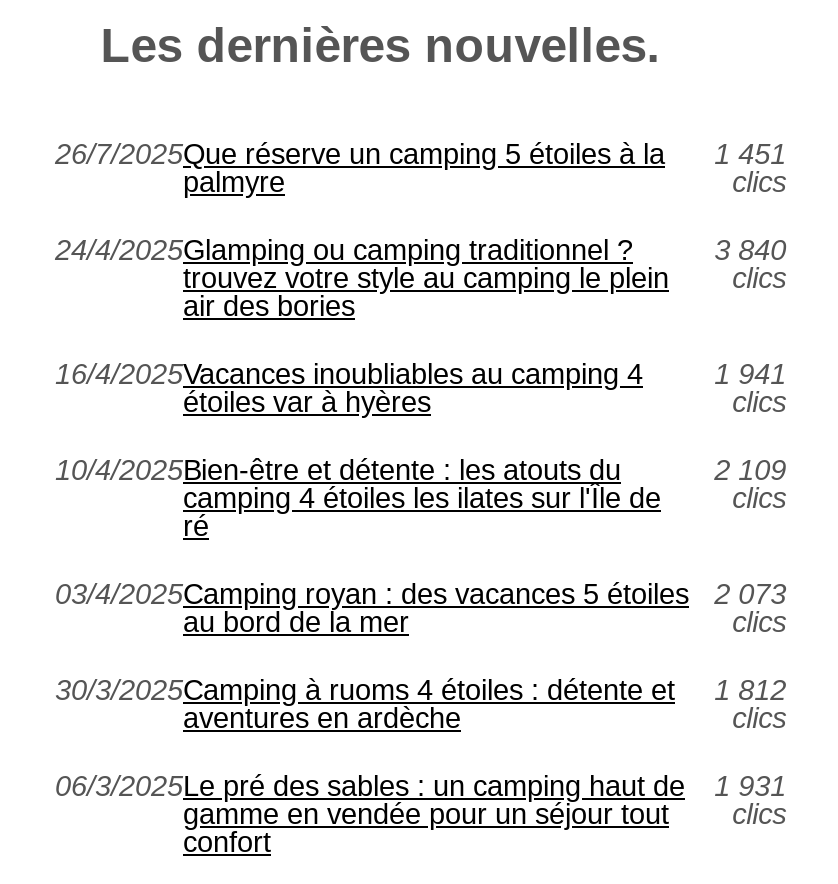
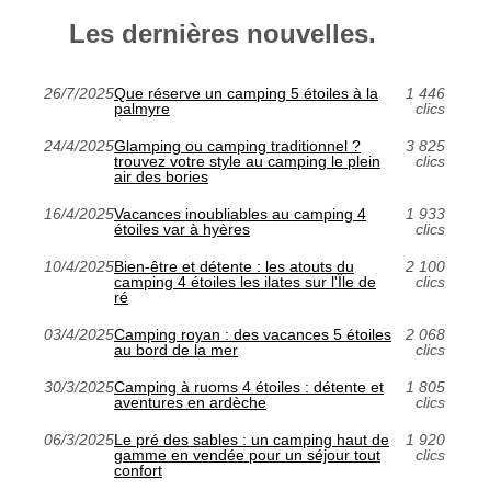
- 26/7/2025Que réserve un camping 5 étoiles à la 1 451
+ 26/7/2025Que réserve un camping 5 étoiles à la 1 446

- 3 840
+ 3 825

- 1 941
+ 1 933

- 2 109
+ 2 100

- 03/4/2025Camping royan : des vacances 5 étoiles 2 073
+ 03/4/2025Camping royan : des vacances 5 étoiles 2 068

- 30/3/2025Camping à ruoms 4 étoiles : détente et 1 812
+ 30/3/2025Camping à ruoms 4 étoiles : détente et 1 805

- 06/3/2025Le pré des sables : un camping haut de 1 931
+ 06/3/2025Le pré des sables : un camping haut de 1 920
